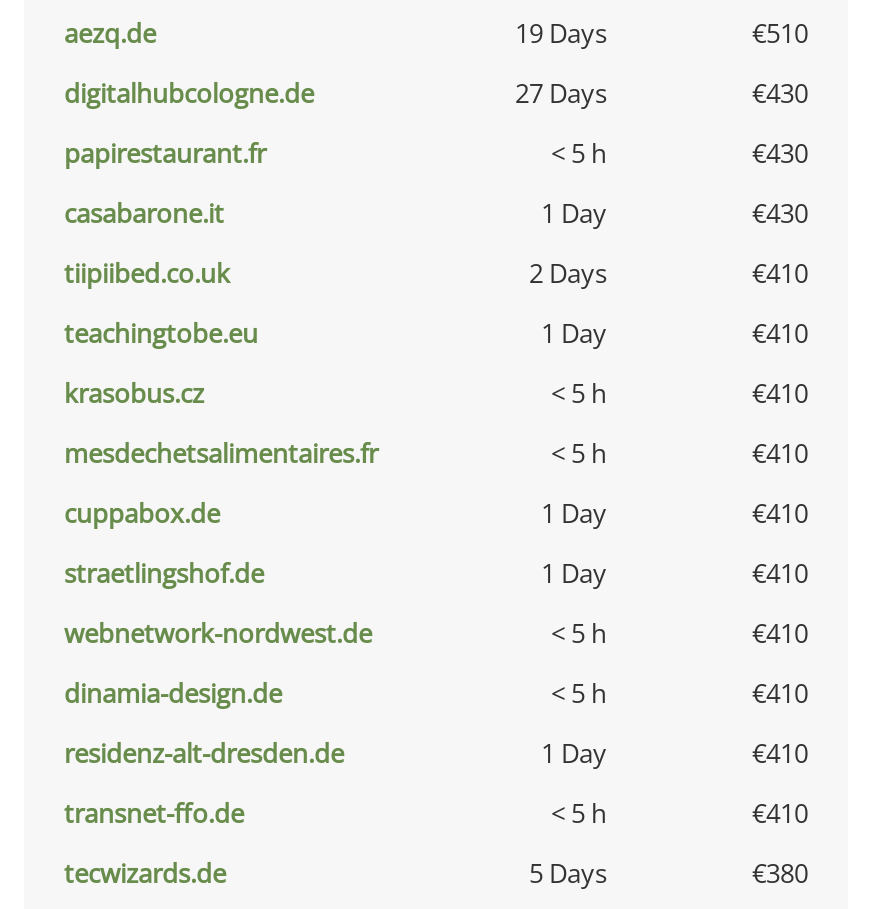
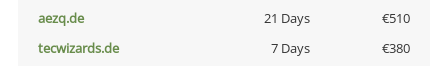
- 19 Days
+ 21 Days

- digitalhubcologne.de
- 27 Days
- €430
- papirestaurant.fr
- < 5 h
- €430
- casabarone.it
- 1 Day
- €430
- tiipiibed.co.uk
- 2 Days
- €410
- teachingtobe.eu
- 1 Day
- €410
- krasobus.cz
- < 5 h
- €410
- mesdechetsalimentaires.fr
- < 5 h
- €410
- cuppabox.de
- 1 Day
- €410
- straetlingshof.de
- 1 Day
- €410
- webnetwork-nordwest.de
- < 5 h
- €410
- dinamia-design.de
- < 5 h
- €410
- residenz-alt-dresden.de
- 1 Day
- €410
- transnet-ffo.de
- < 5 h
- €410

- 5 Days
+ 7 Days
